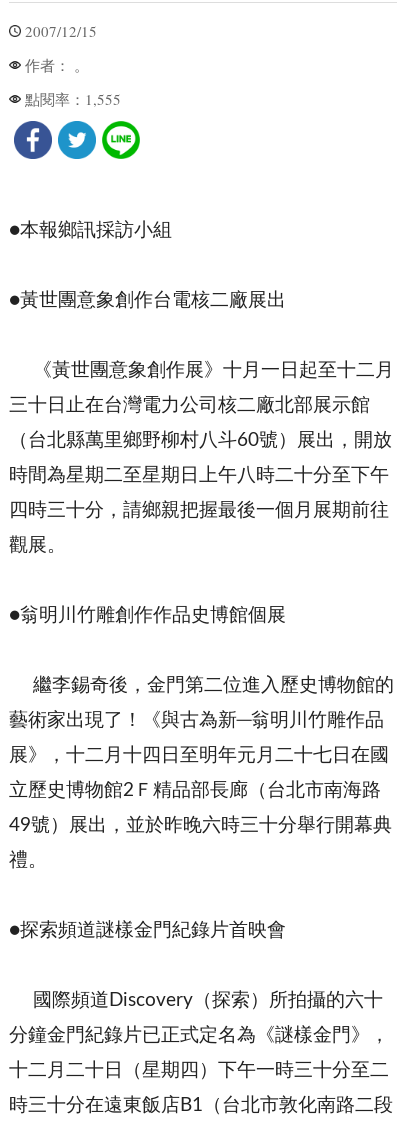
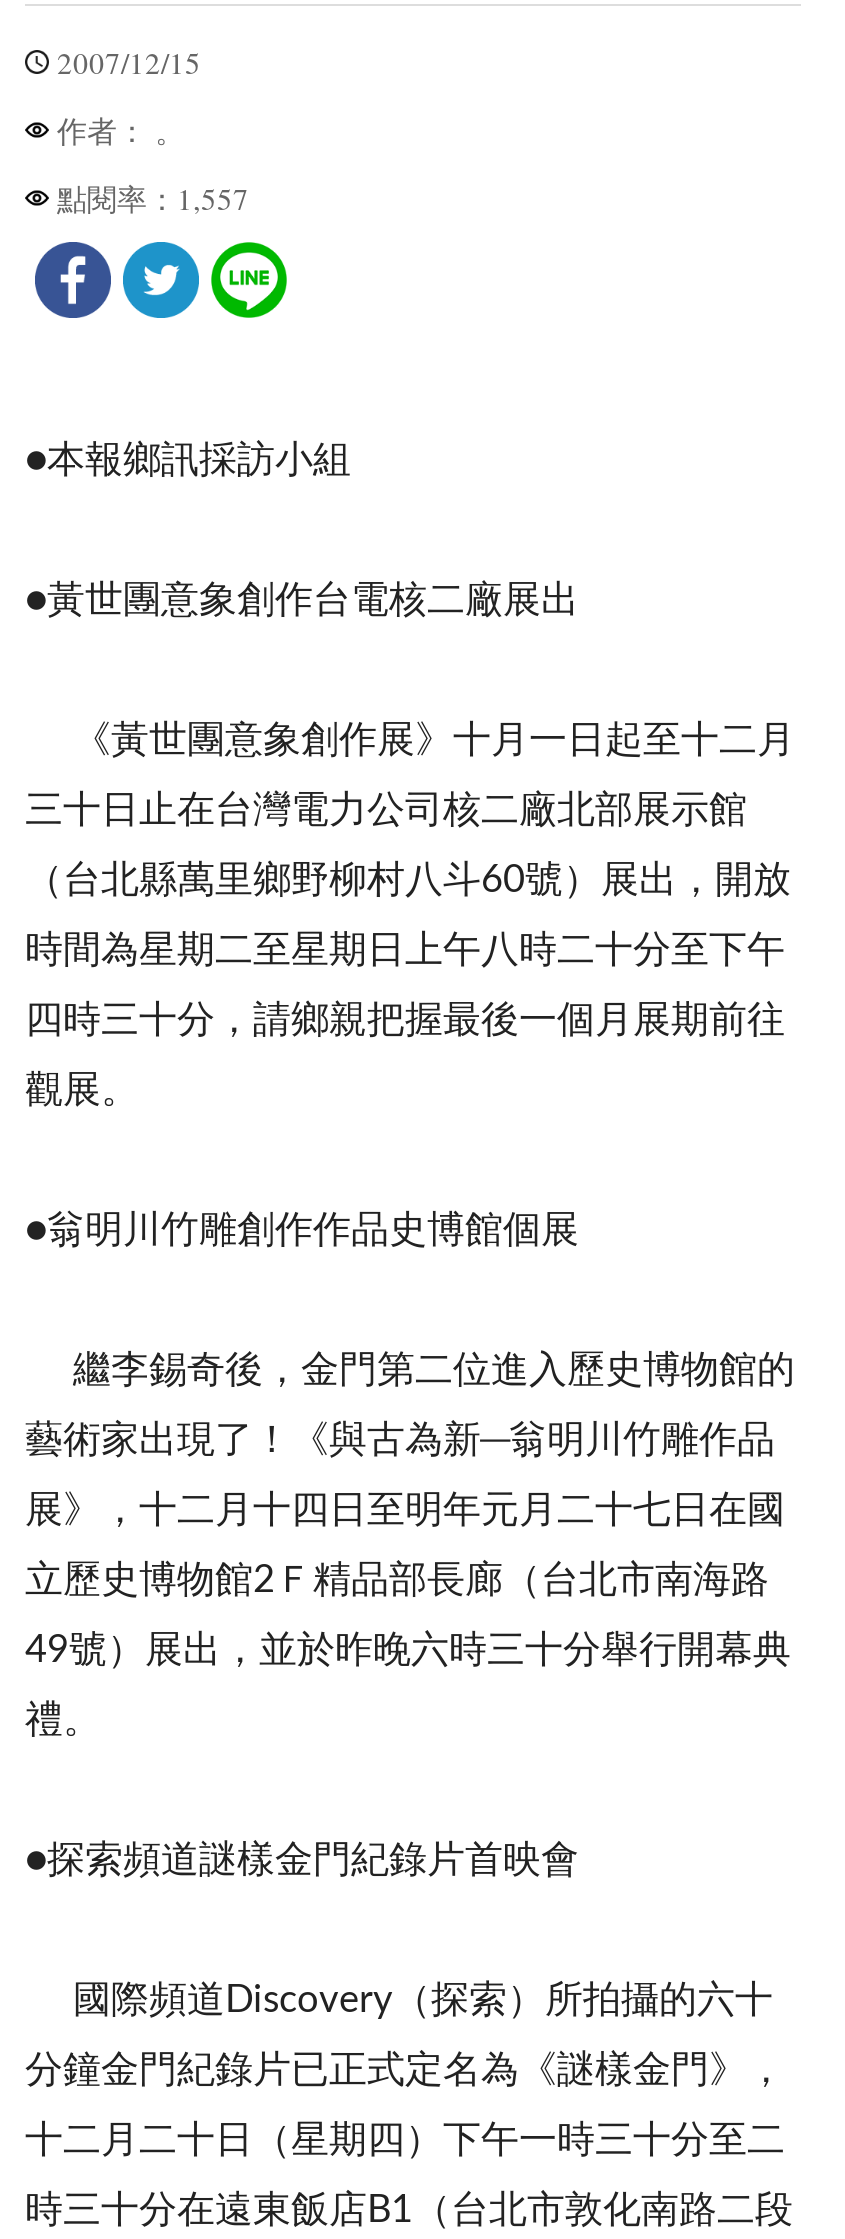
- 點閱率：1,555
+ 點閱率：1,557
